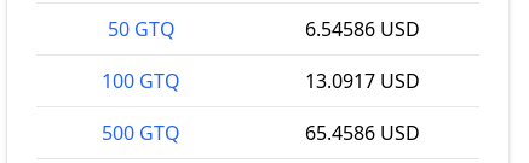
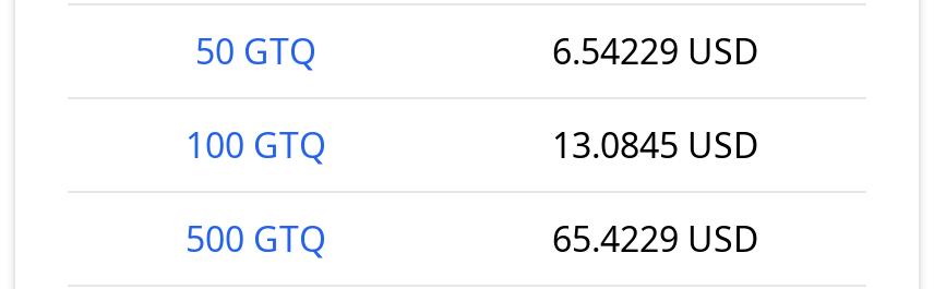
- 6.54586 USD
+ 6.54229 USD

- 13.0917 USD
+ 13.0845 USD

- 65.4586 USD
+ 65.4229 USD
